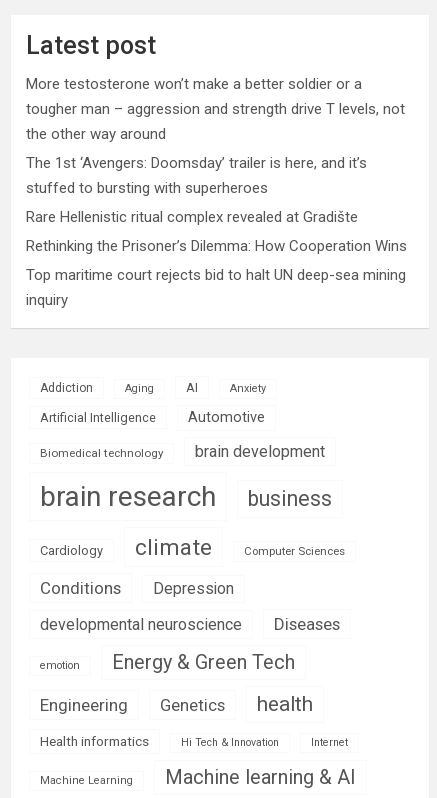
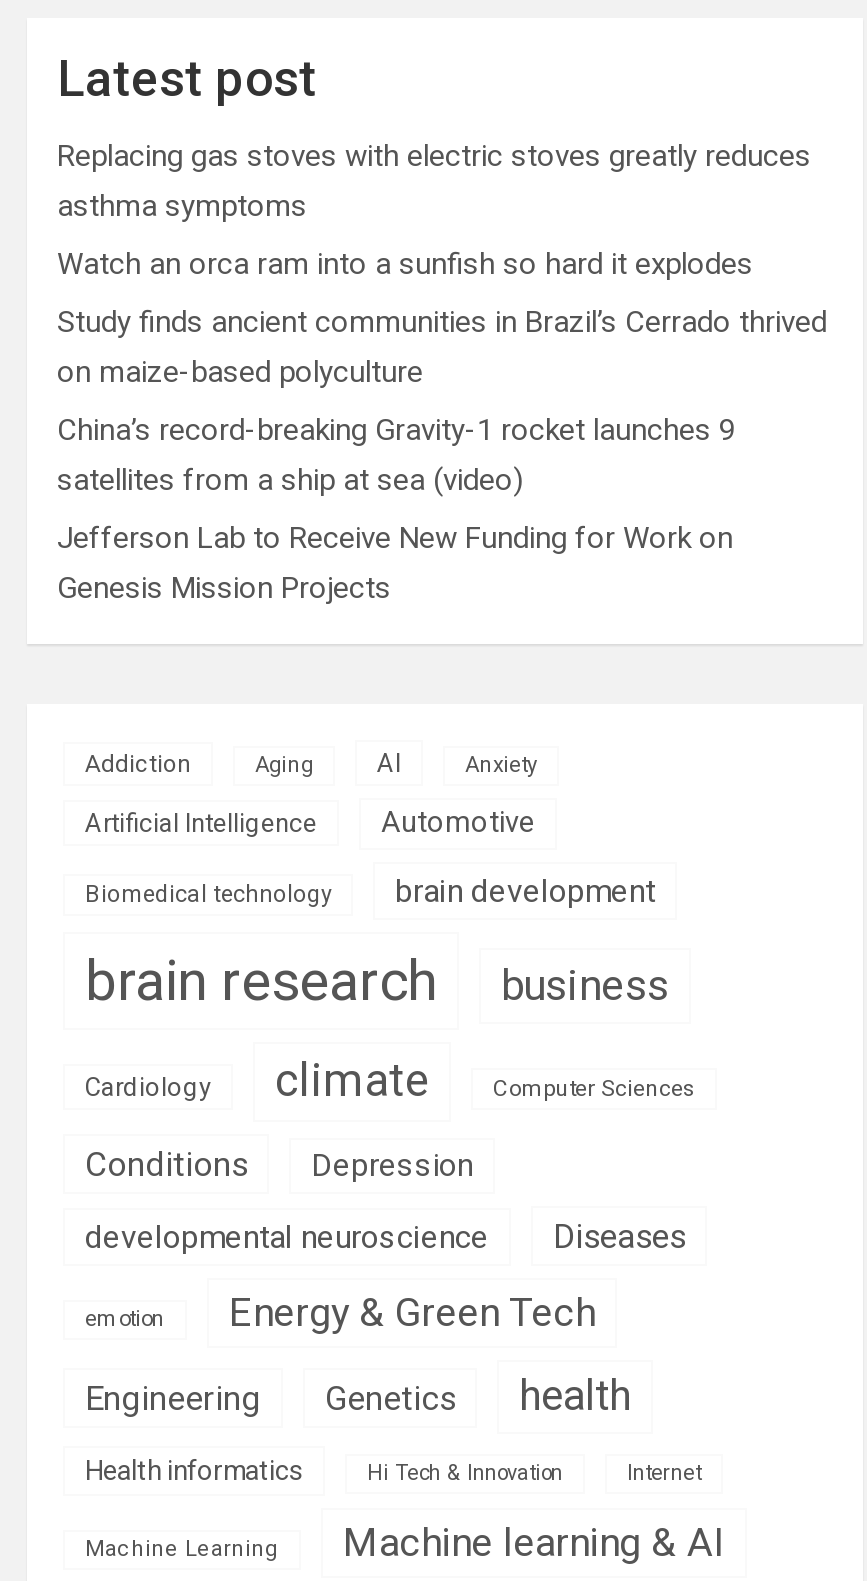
- More testosterone won’t make a better soldier or a
- tougher man – aggression and strength drive T levels, not
- the other way around
+ Replacing gas stoves with electric stoves greatly reduces
+ asthma symptoms

- The 1st ‘Avengers: Doomsday’ trailer is here, and it’s
- stuffed to bursting with superheroes
+ Watch an orca ram into a sunfish so hard it explodes

- Rare Hellenistic ritual complex revealed at Gradište
+ Study finds ancient communities in Brazil’s Cerrado thrived
+ on maize-based polyculture

- Rethinking the Prisoner’s Dilemma: How Cooperation Wins
+ China’s record-breaking Gravity-1 rocket launches 9
+ satellites from a ship at sea (video)

- Top maritime court rejects bid to halt UN deep-sea mining
- inquiry
+ Jefferson Lab to Receive New Funding for Work on
+ Genesis Mission Projects
